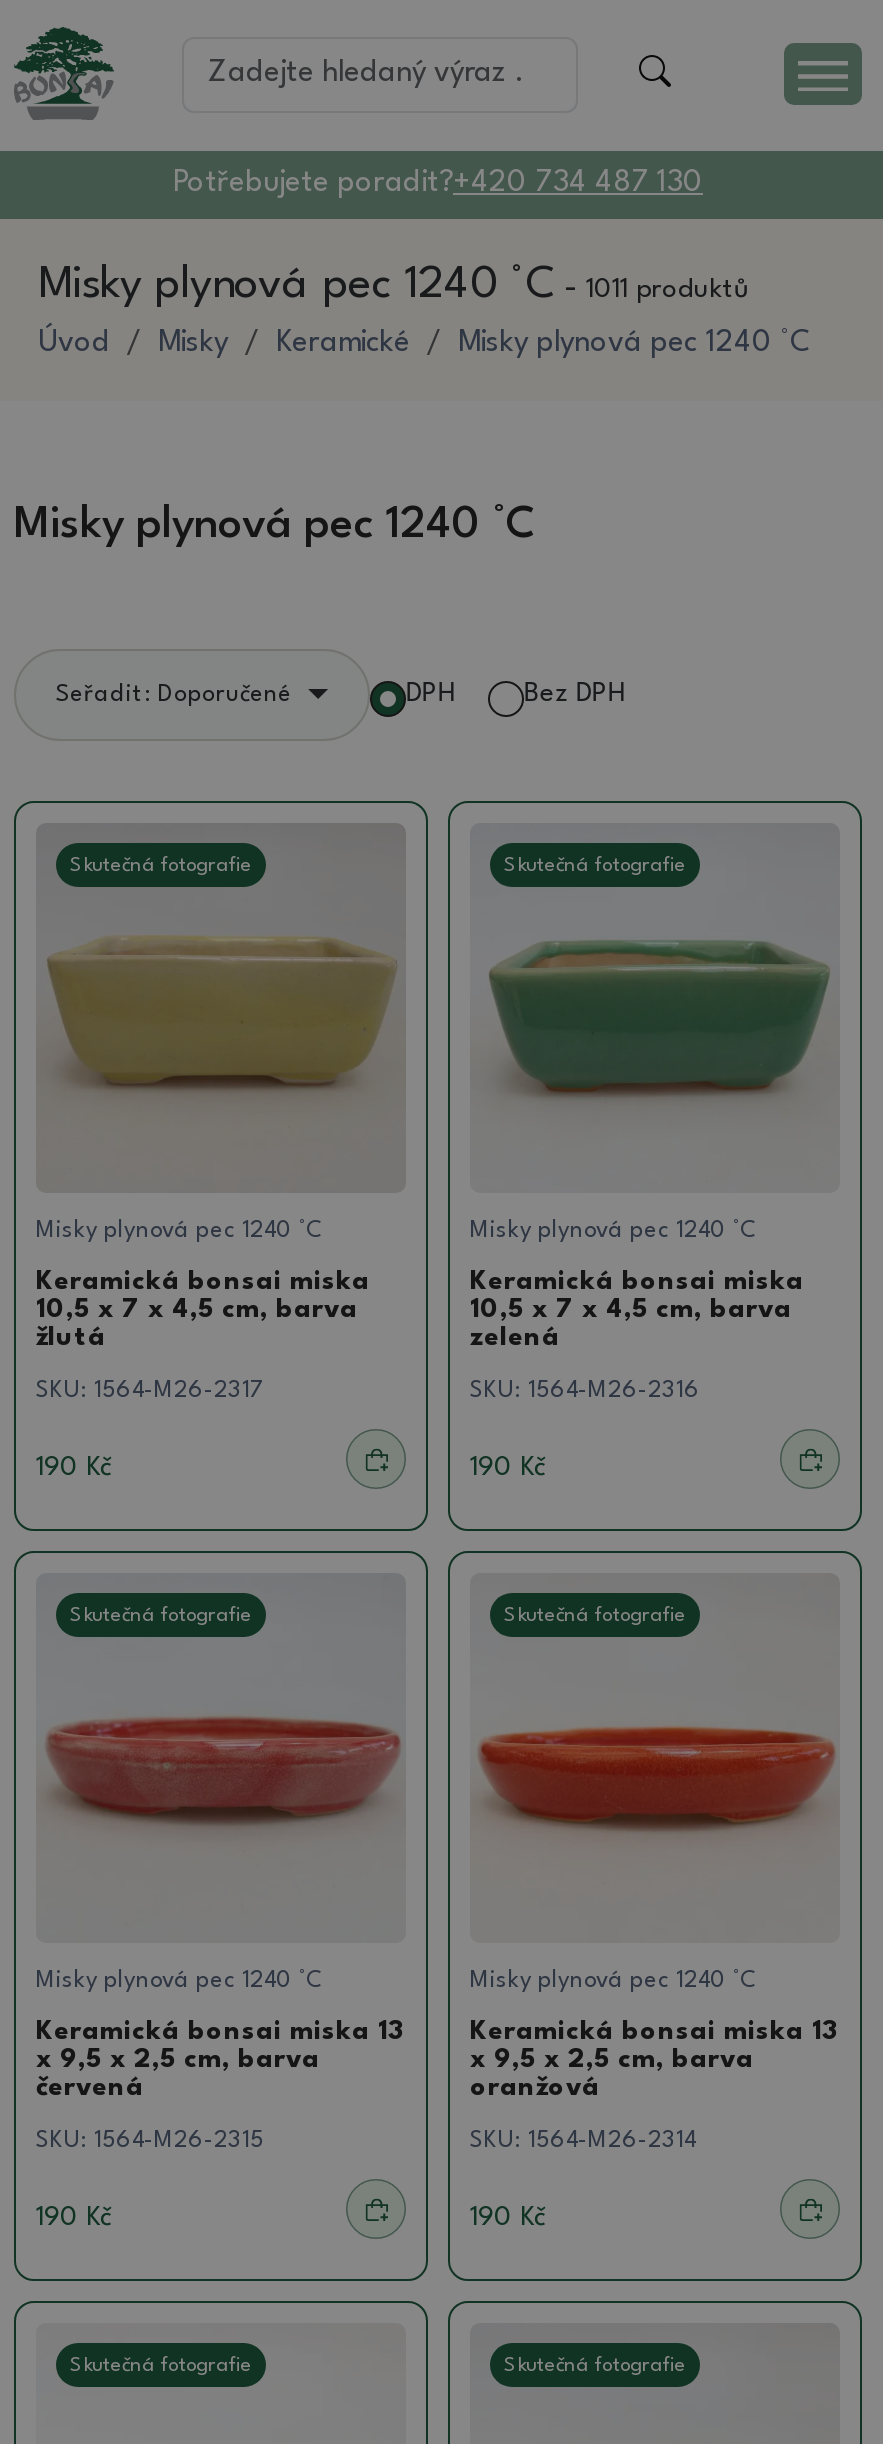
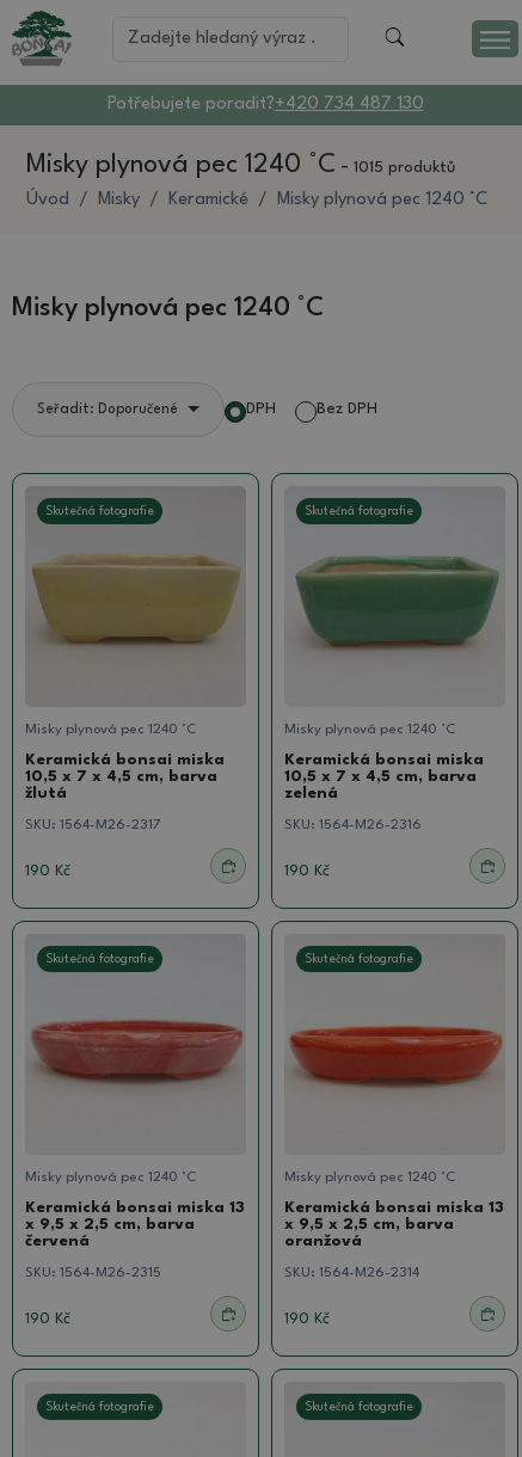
- Misky plynová pec 1240 °C - 1011 produktů
+ Misky plynová pec 1240 °C - 1015 produktů
